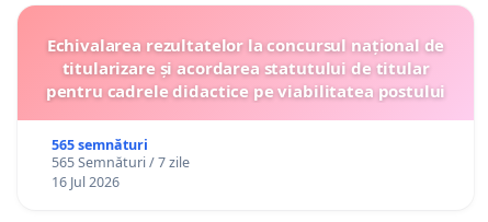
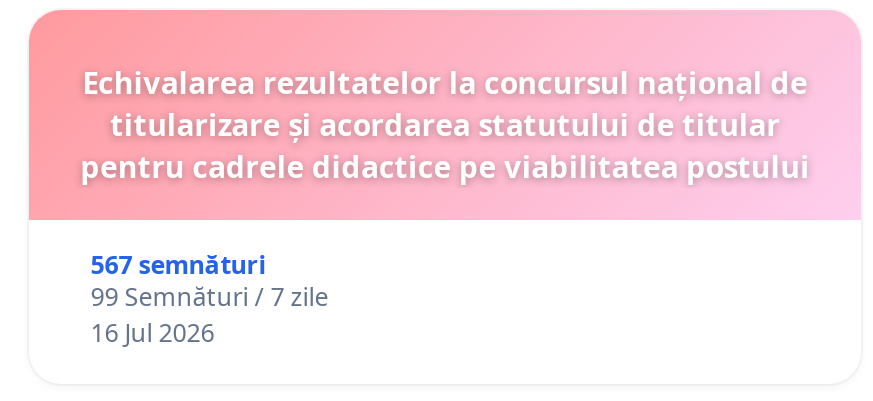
- 565 semnături
+ 567 semnături

- 565 Semnături / 7 zile
+ 99 Semnături / 7 zile
